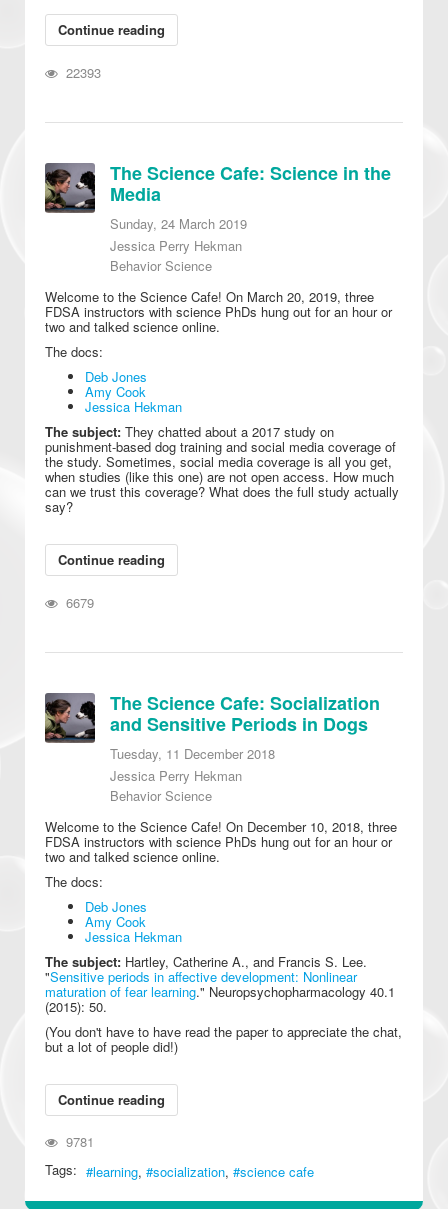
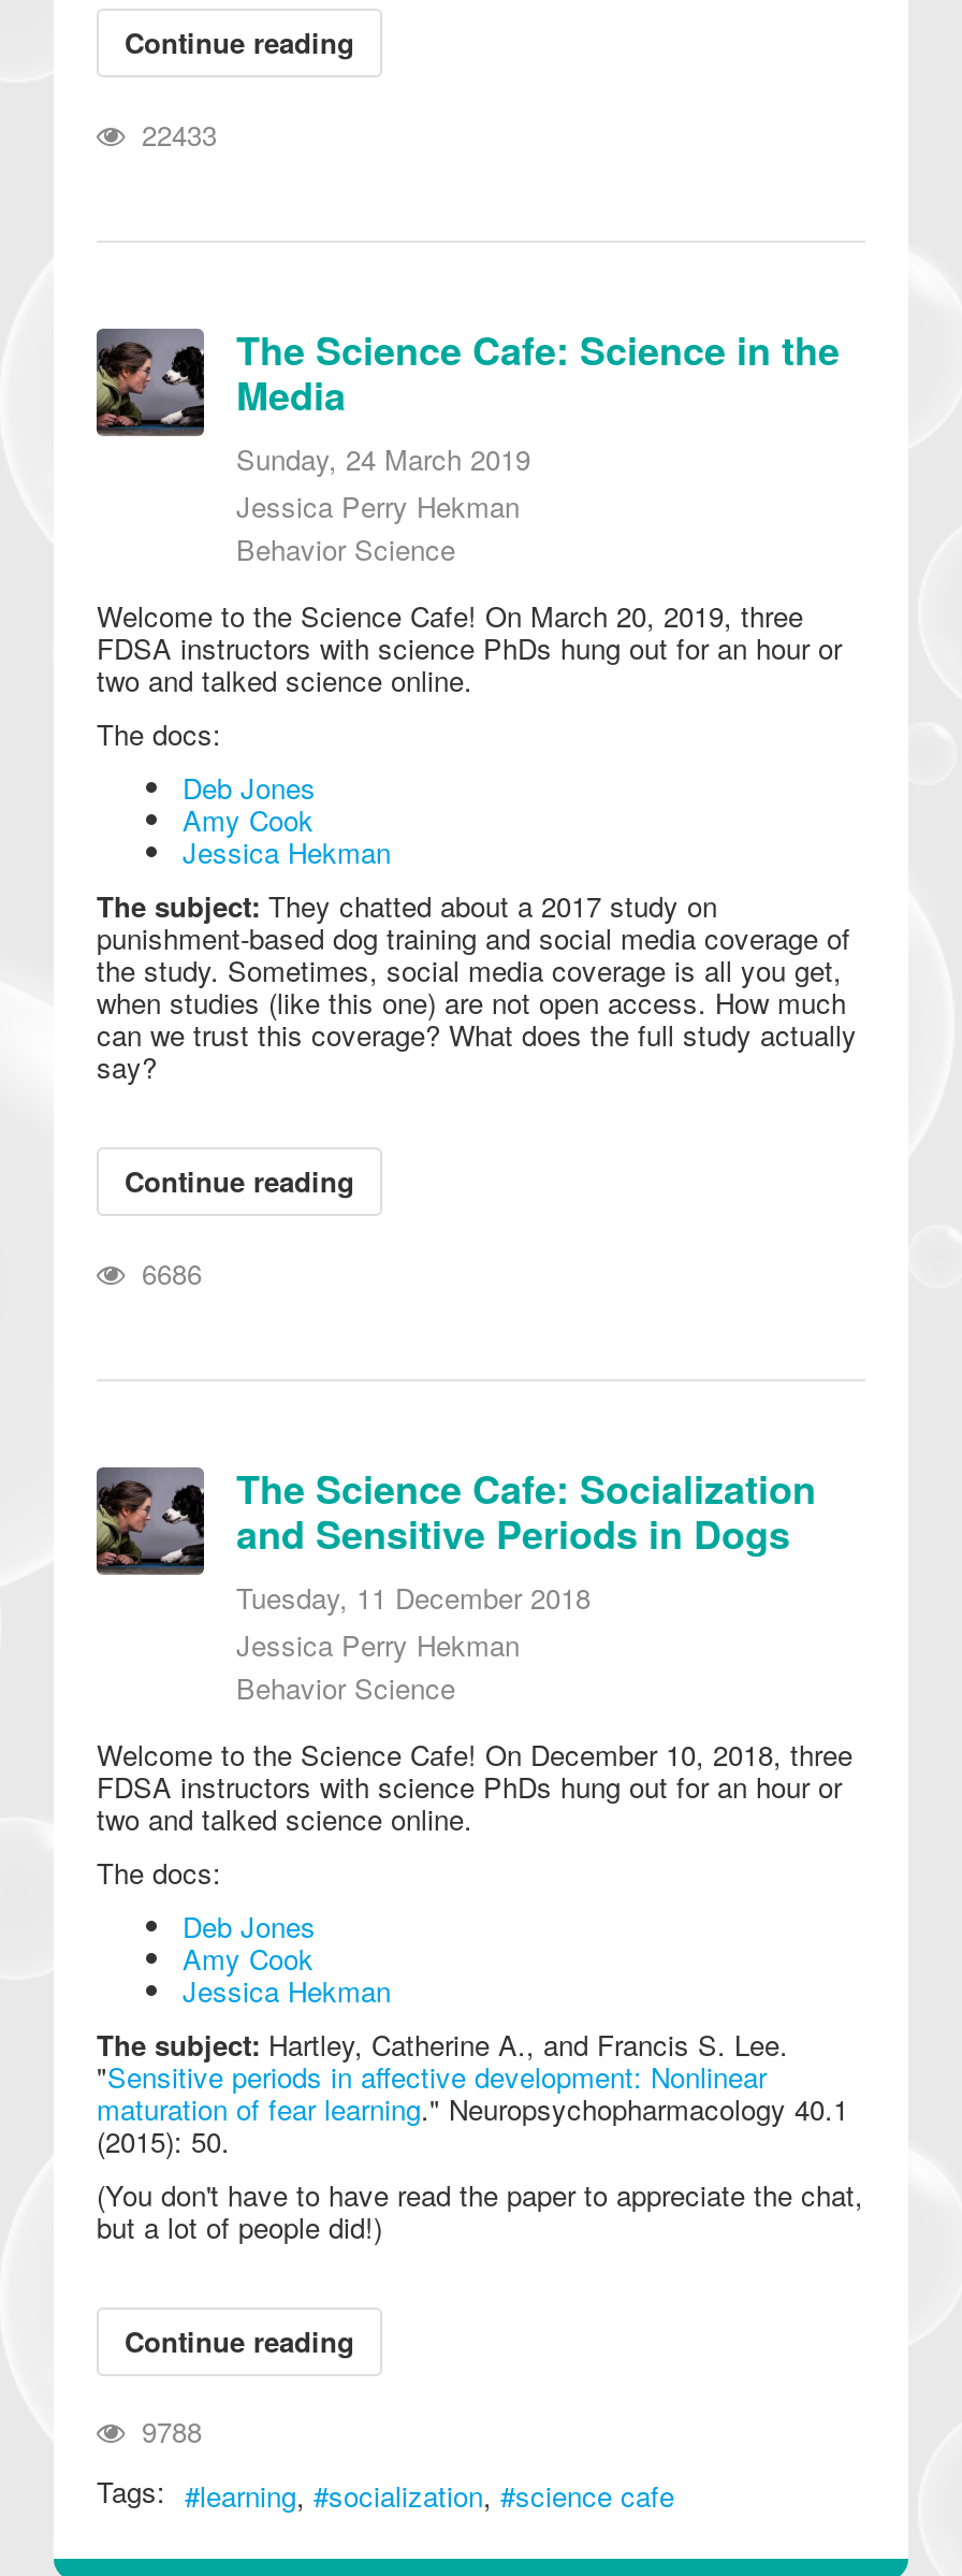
- 22393
+ 22433

- 6679
+ 6686

- 9781
+ 9788
